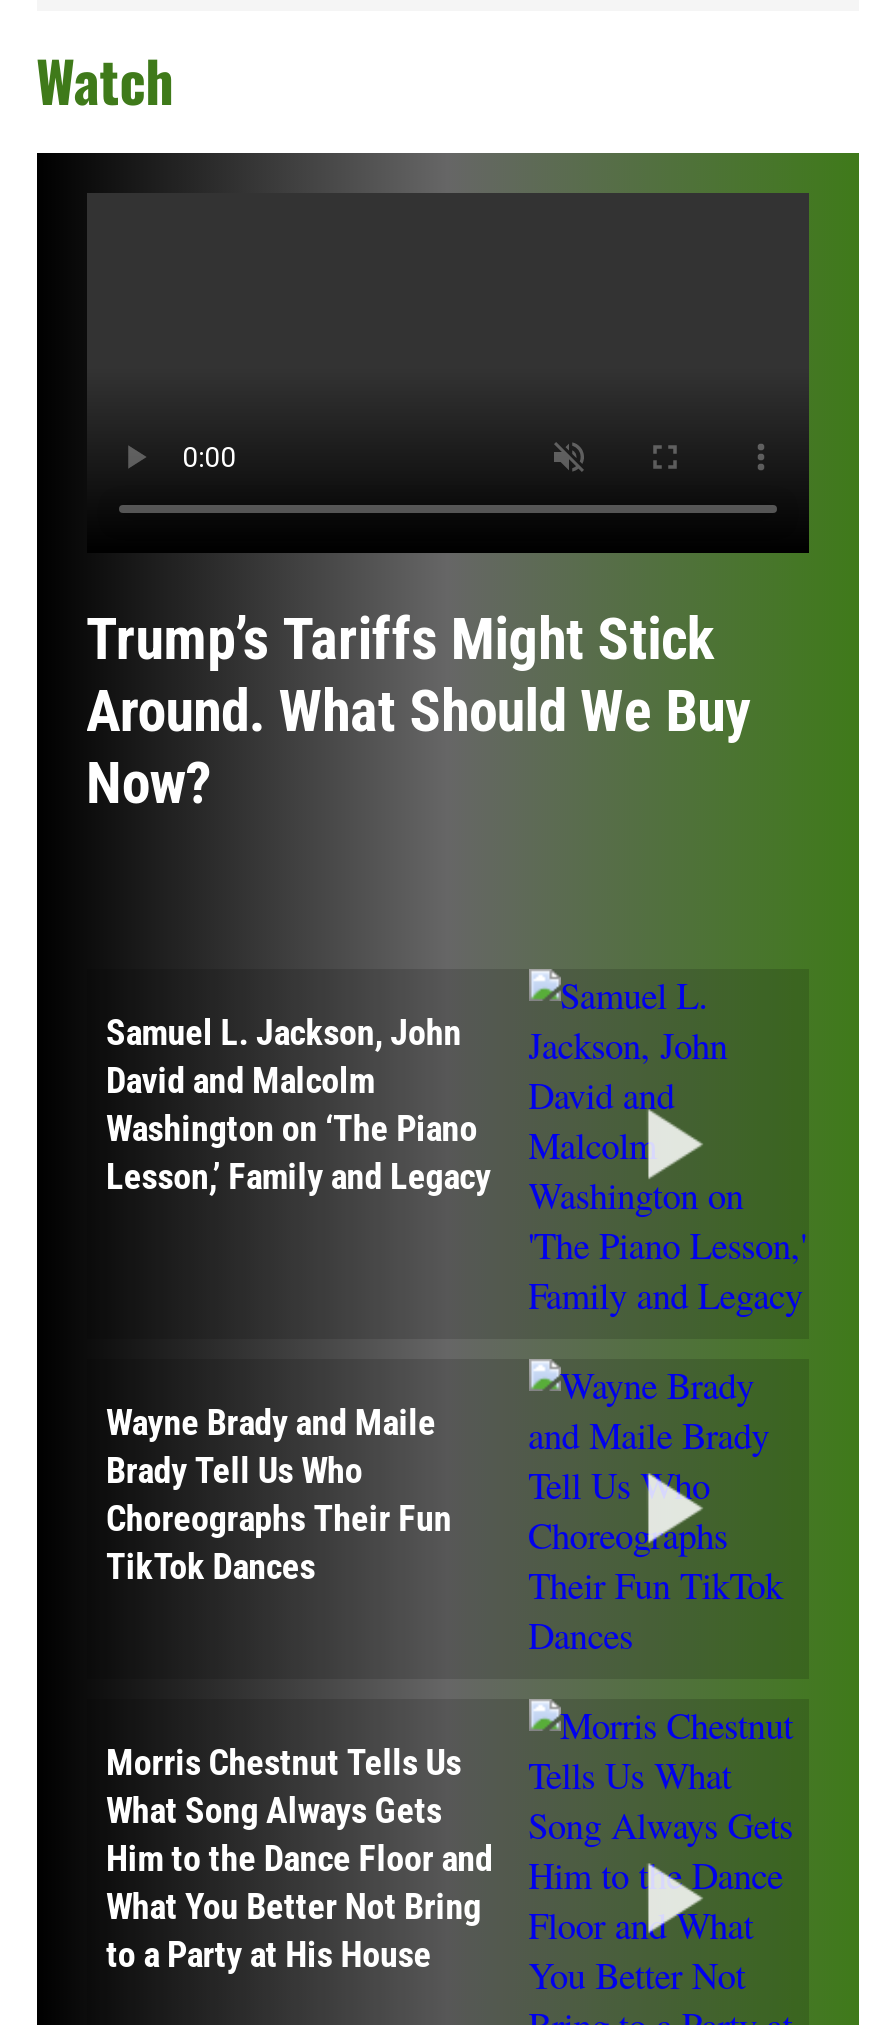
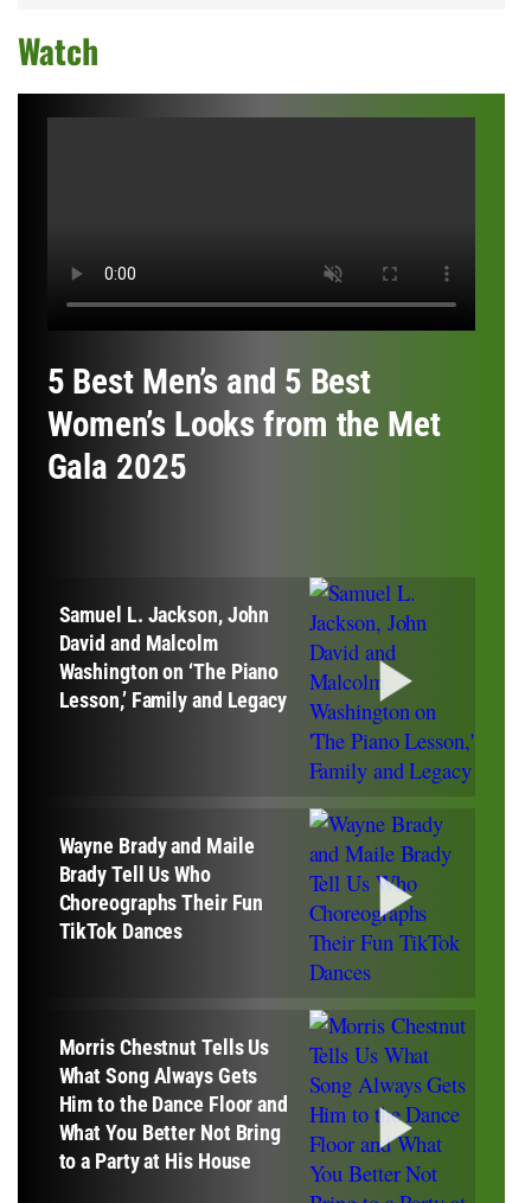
- Trump’s Tariffs Might Stick
- Around. What Should We Buy
- Now?
+ 5 Best Men’s and 5 Best
+ Women’s Looks from the Met
+ Gala 2025
